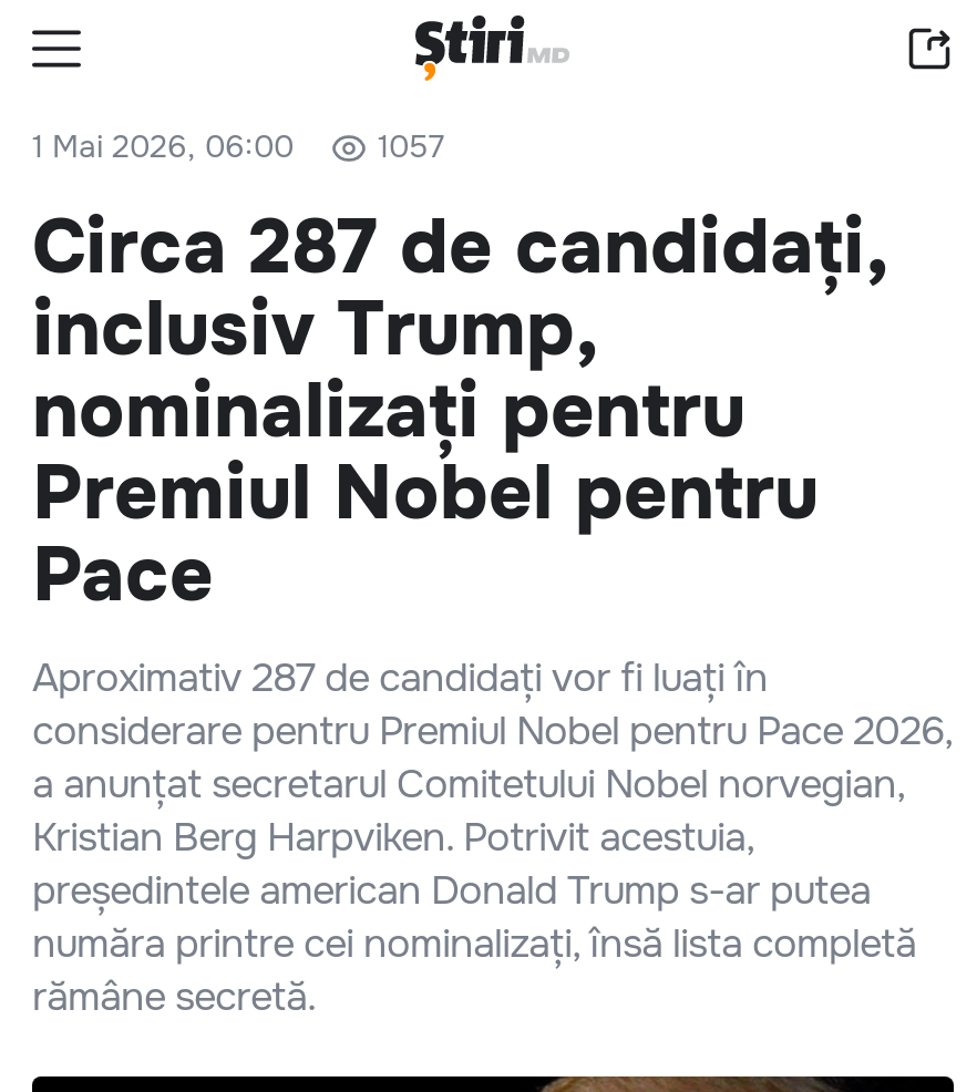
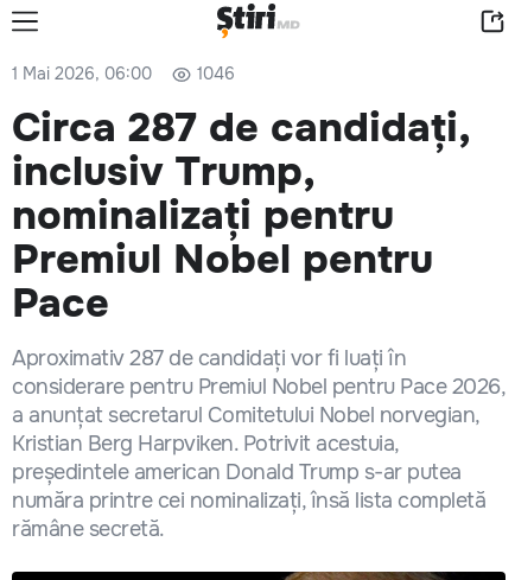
- 1057
+ 1046
